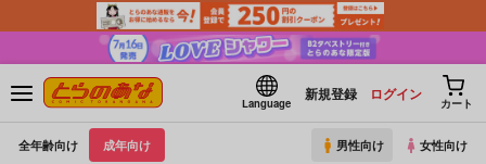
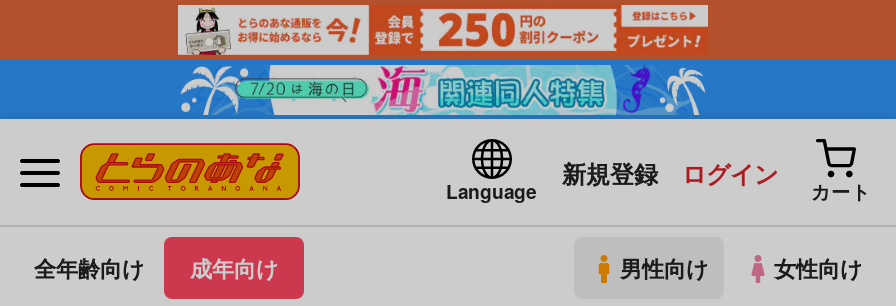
- [image]
+ [image]
